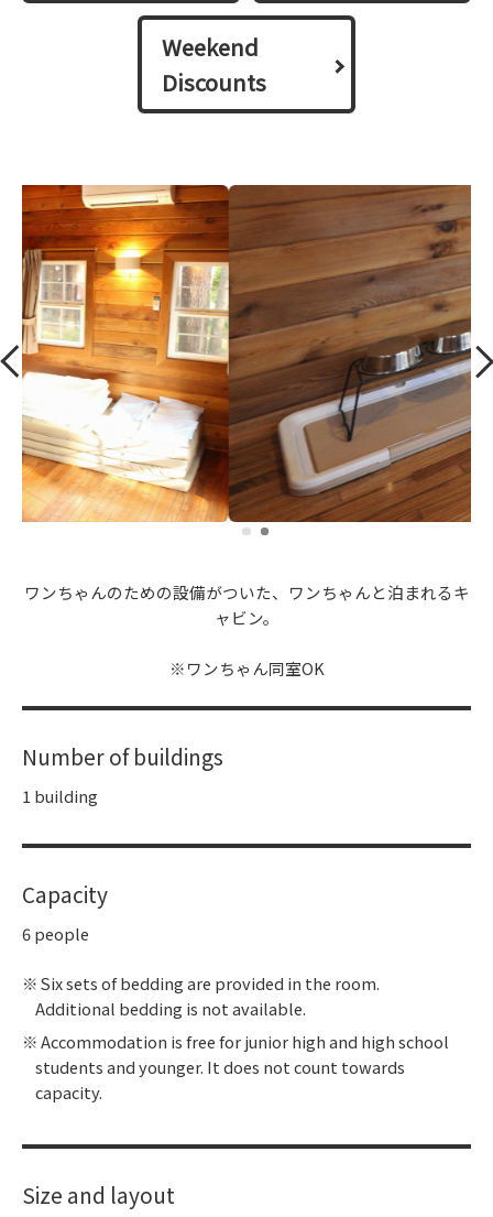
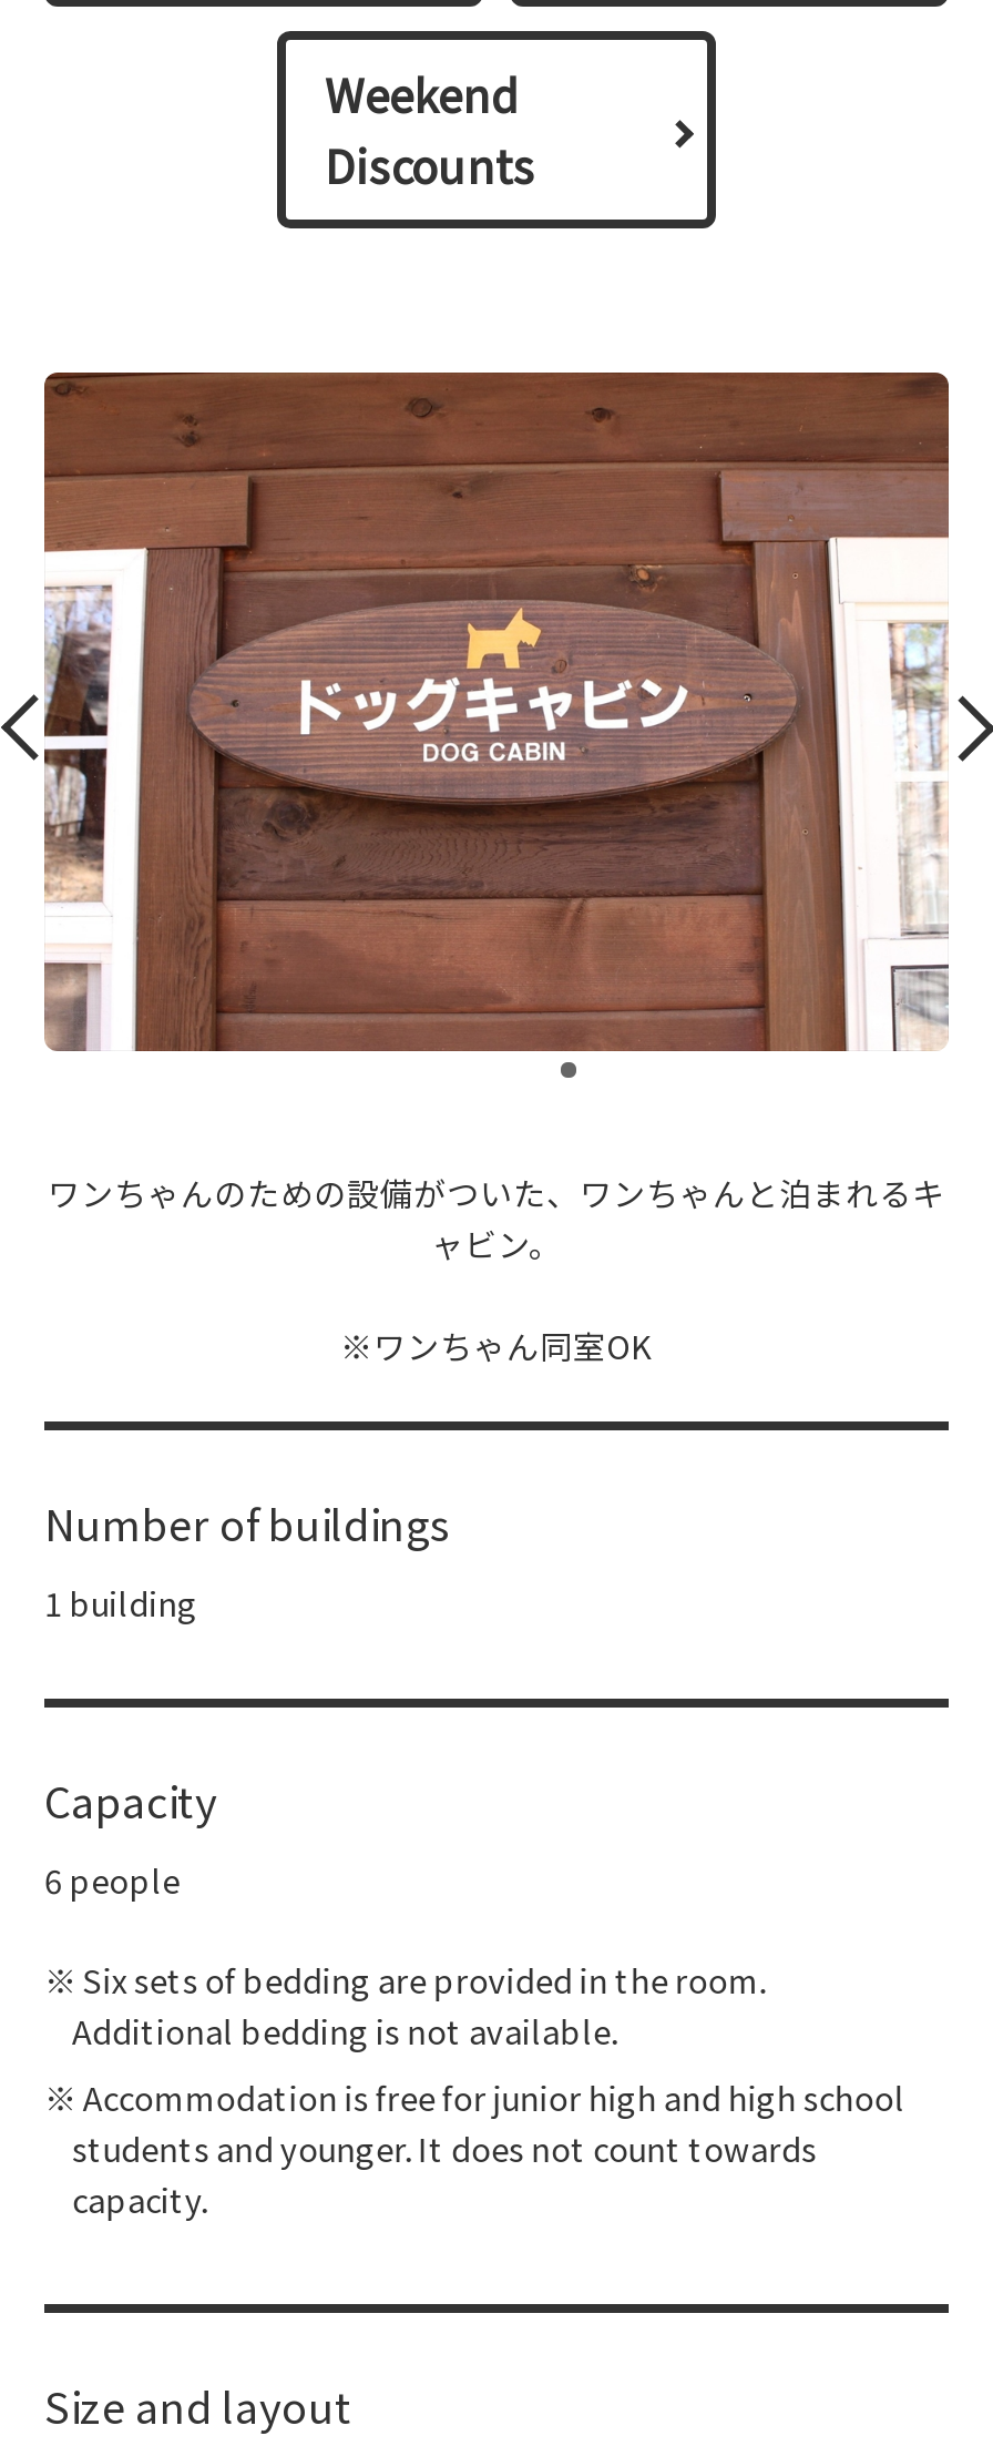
- [image]
+ [image]
